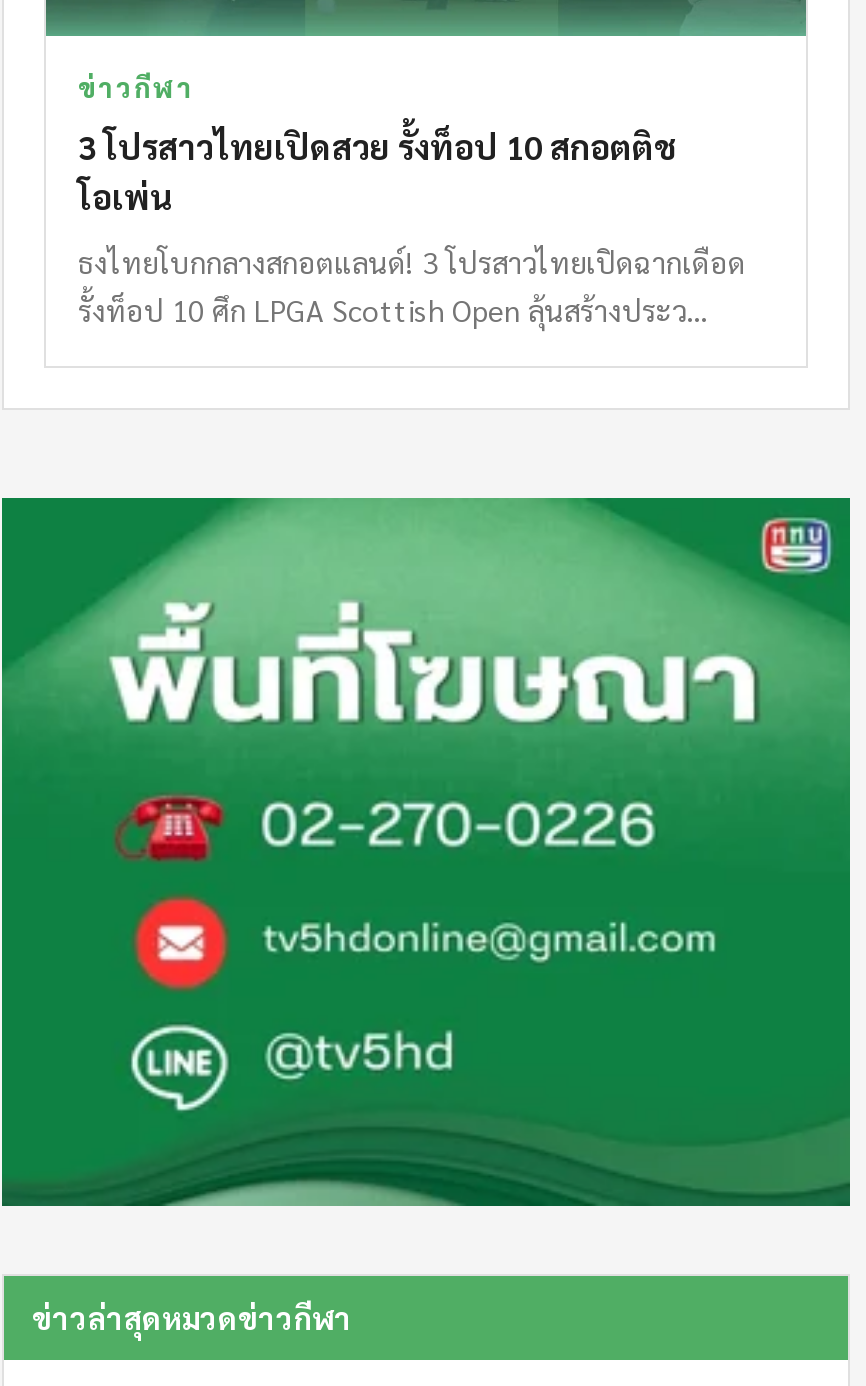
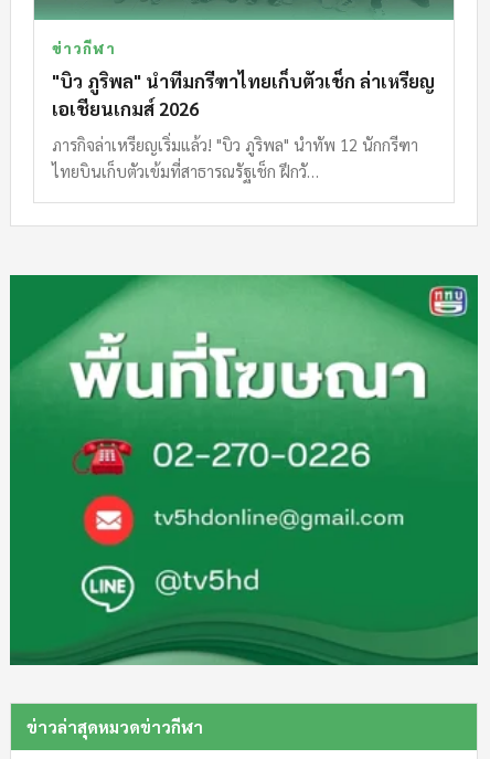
- 3 โปรสาวไทยเปิดสวย รั้งท็อป 10 สกอตติช
- โอเพ่น
+ "บิว ภูริพล" นำทีมกรีฑาไทยเก็บตัวเช็ก ล่าเหรียญ
+ เอเชียนเกมส์ 2026

- ธงไทยโบกกลางสกอตแลนด์! 3 โปรสาวไทยเปิดฉากเดือด
- รั้งท็อป 10 ศึก LPGA Scottish Open ลุ้นสร้างประว…
+ ภารกิจล่าเหรียญเริ่มแล้ว! "บิว ภูริพล" นำทัพ 12 นักกรีฑา
+ ไทยบินเก็บตัวเข้มที่สาธารณรัฐเช็ก ฝึกวั…
